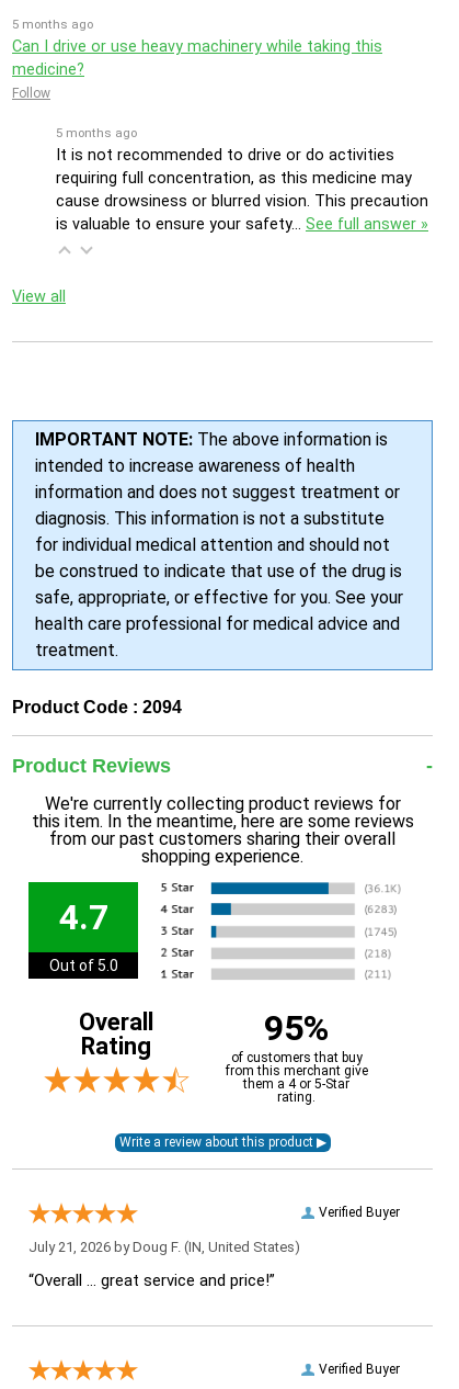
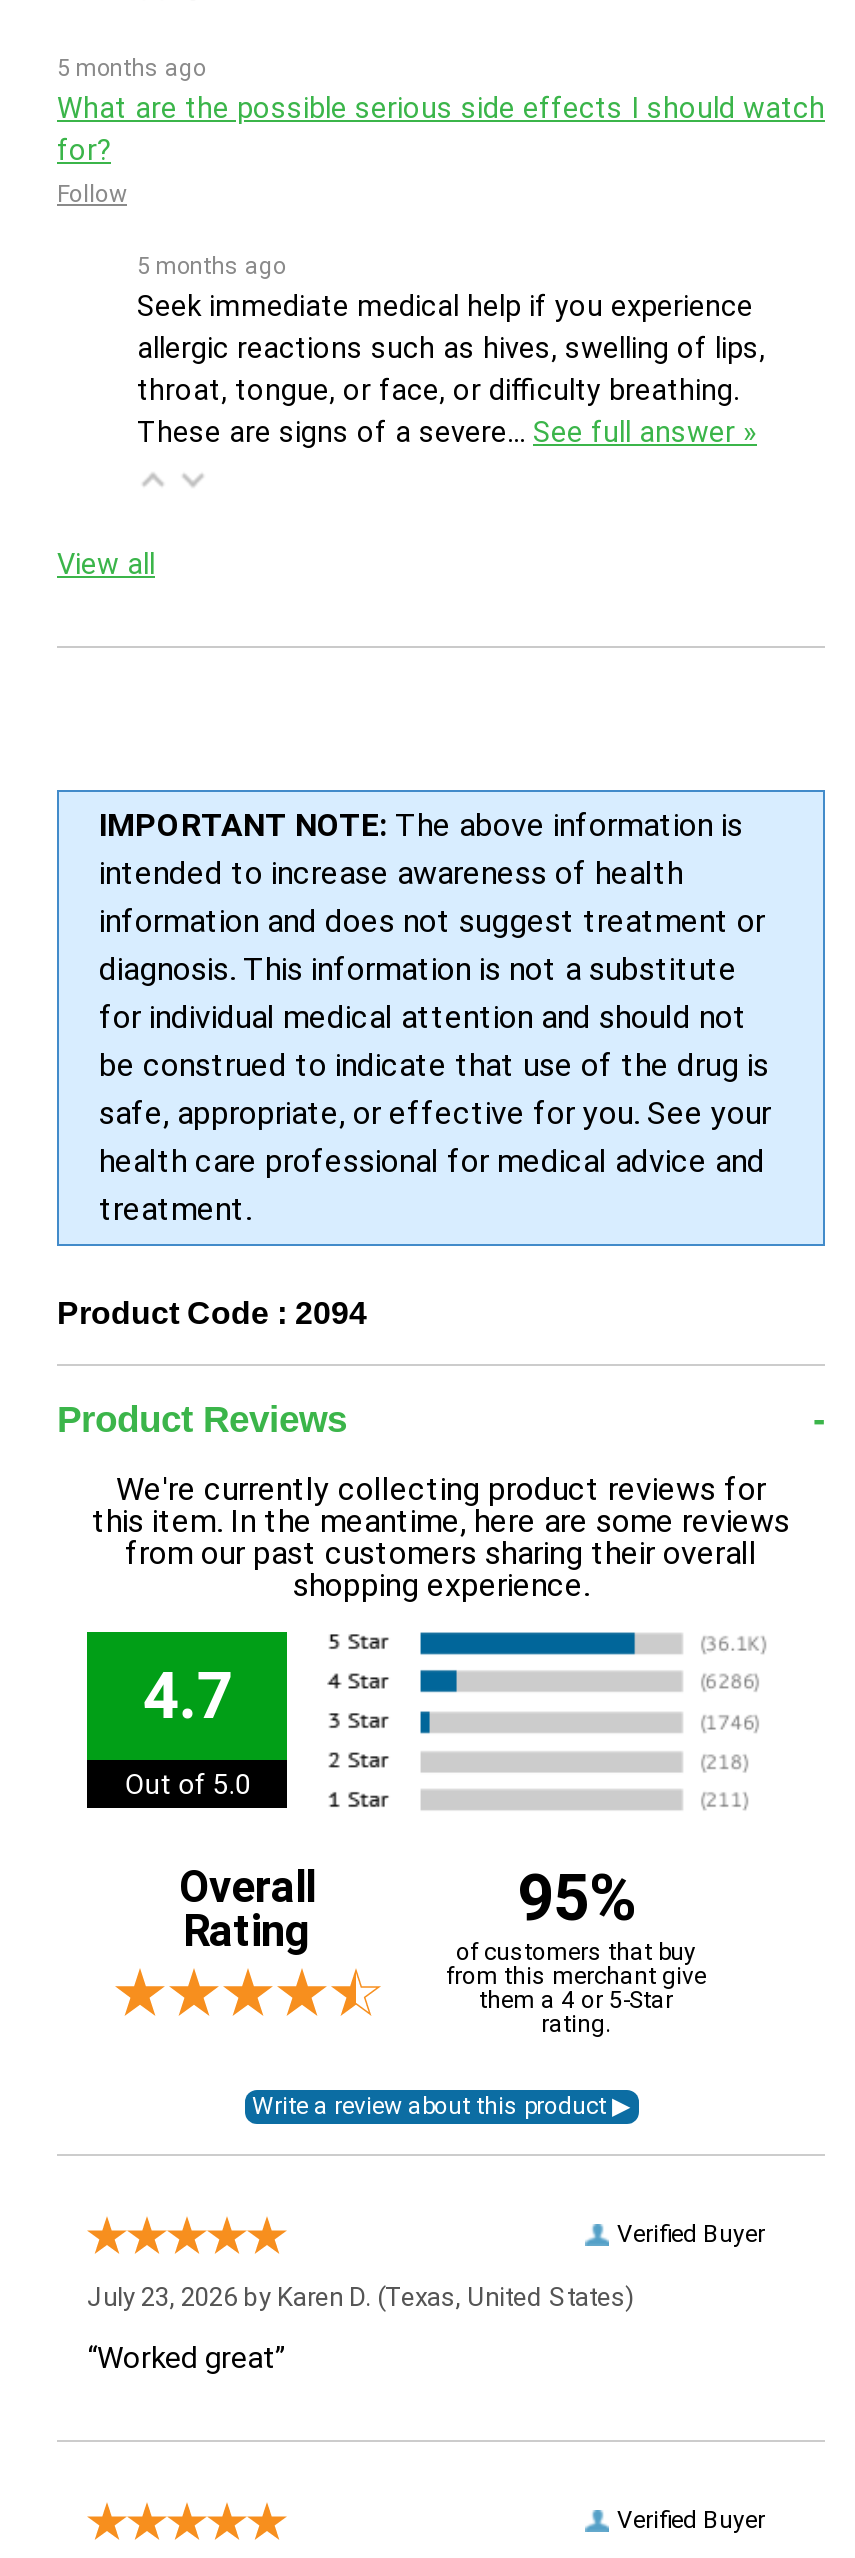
- Can I drive or use heavy machinery while taking this
- medicine?
+ What are the possible serious side effects I should watch
+ for?

- It is not recommended to drive or do activities
- requiring full concentration, as this medicine may
- cause drowsiness or blurred vision. This precaution
- is valuable to ensure your safety… See full answer »
+ Seek immediate medical help if you experience
+ allergic reactions such as hives, swelling of lips,
+ throat, tongue, or face, or difficulty breathing.
+ These are signs of a severe… See full answer »

- July 21, 2026 by Doug F. (IN, United States)
+ July 23, 2026 by Karen D. (Texas, United States)

- “Overall ... great service and price!”
+ “Worked great”
